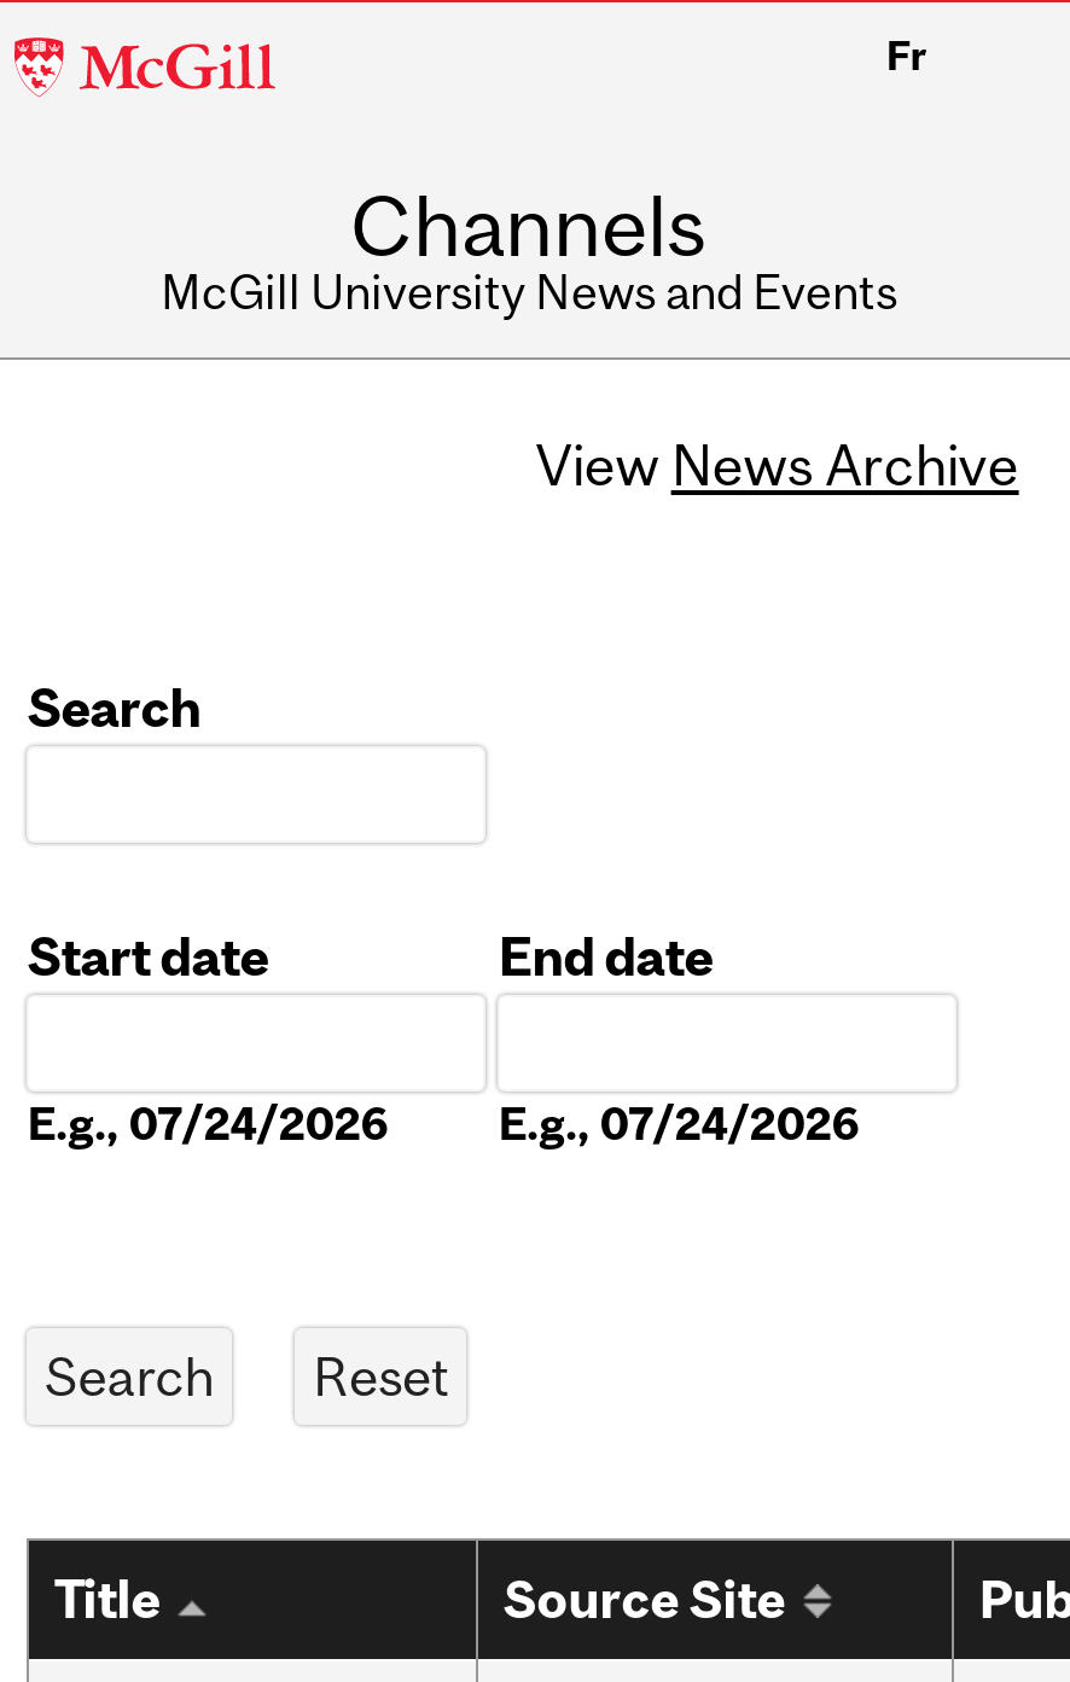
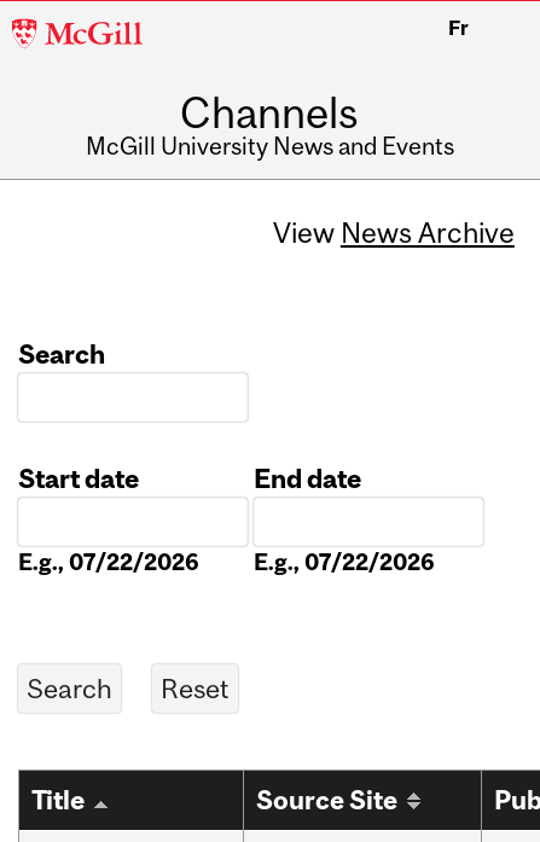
- E.g., 07/24/2026
+ E.g., 07/22/2026

- E.g., 07/24/2026
+ E.g., 07/22/2026
